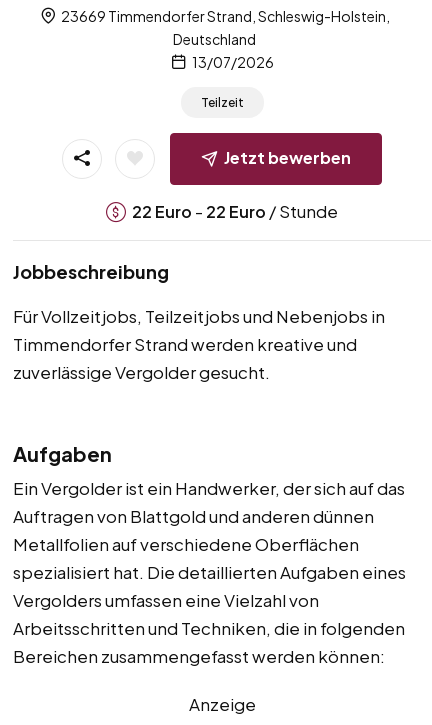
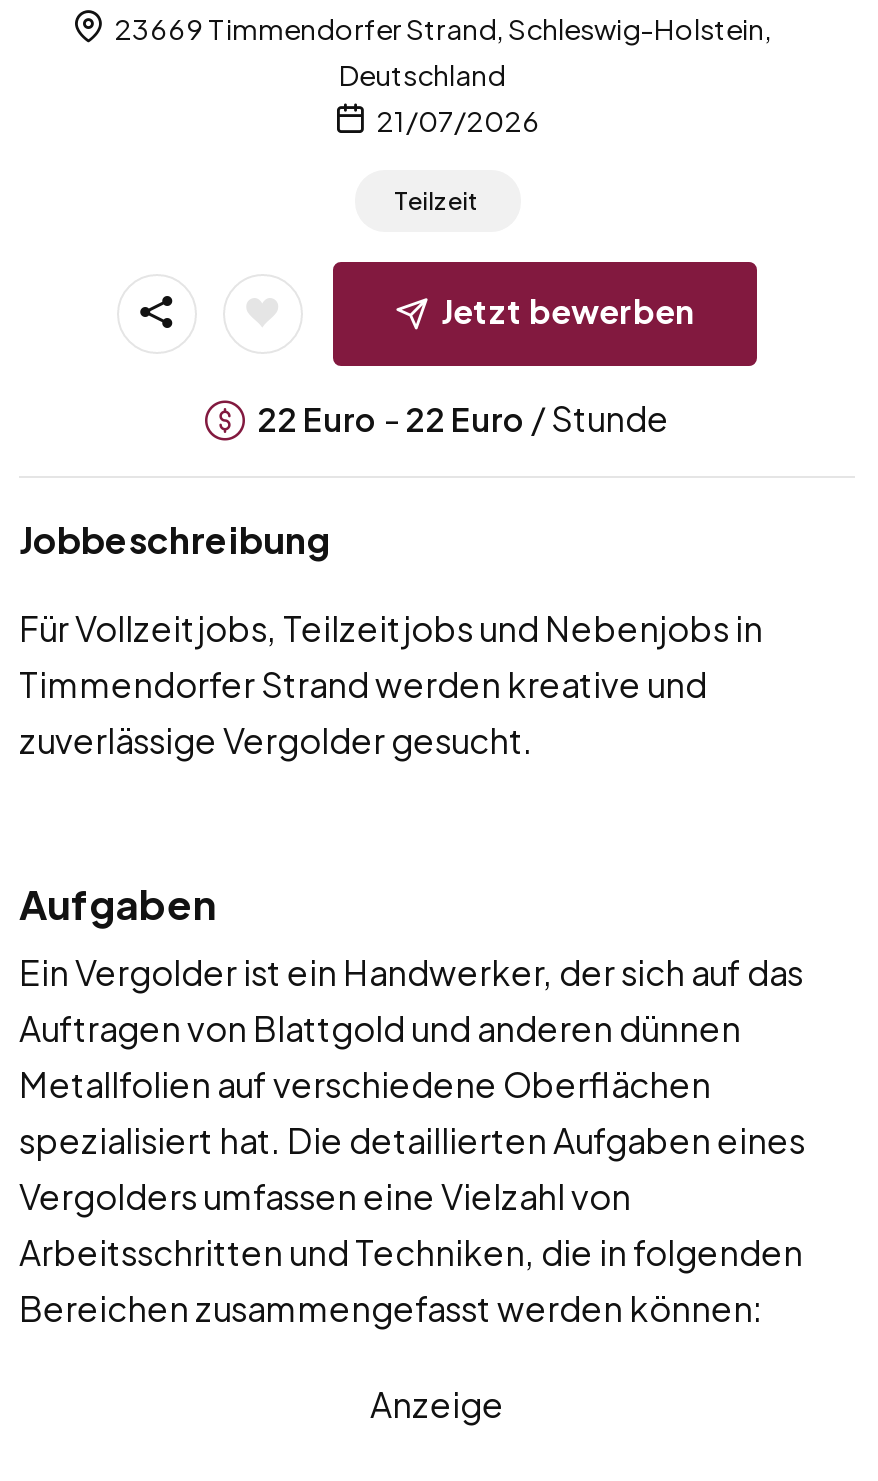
- 13/07/2026
+ 21/07/2026
